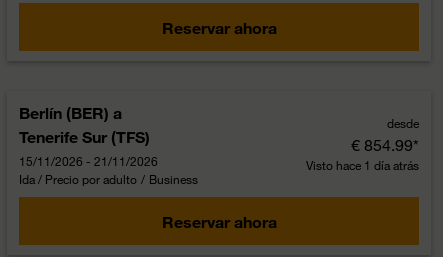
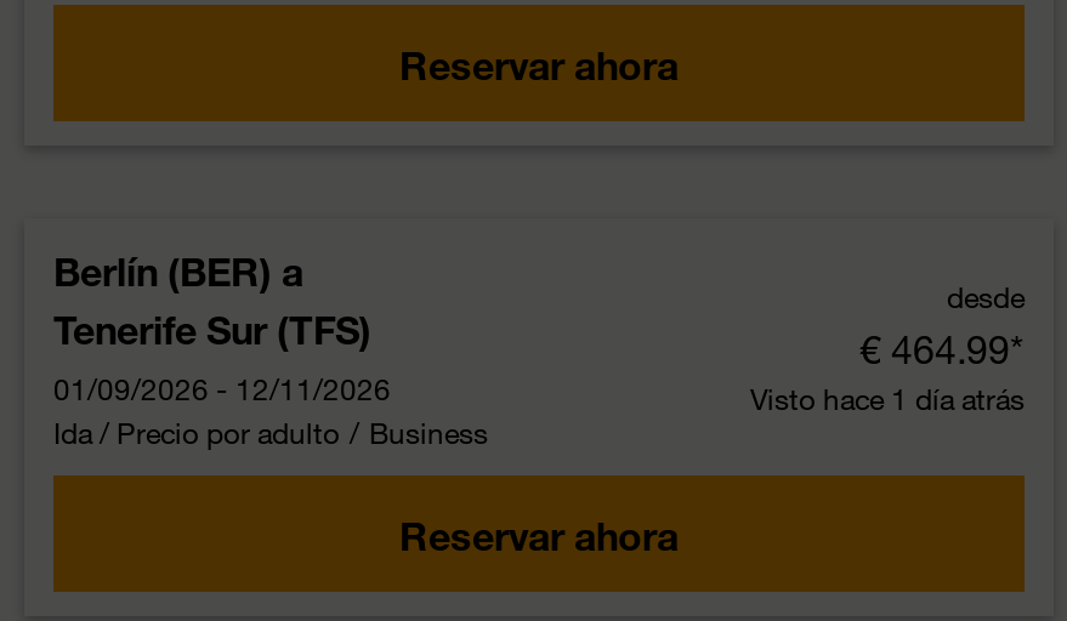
- € 854.99*
+ € 464.99*

- 15/11/2026 - 21/11/2026
+ 01/09/2026 - 12/11/2026
